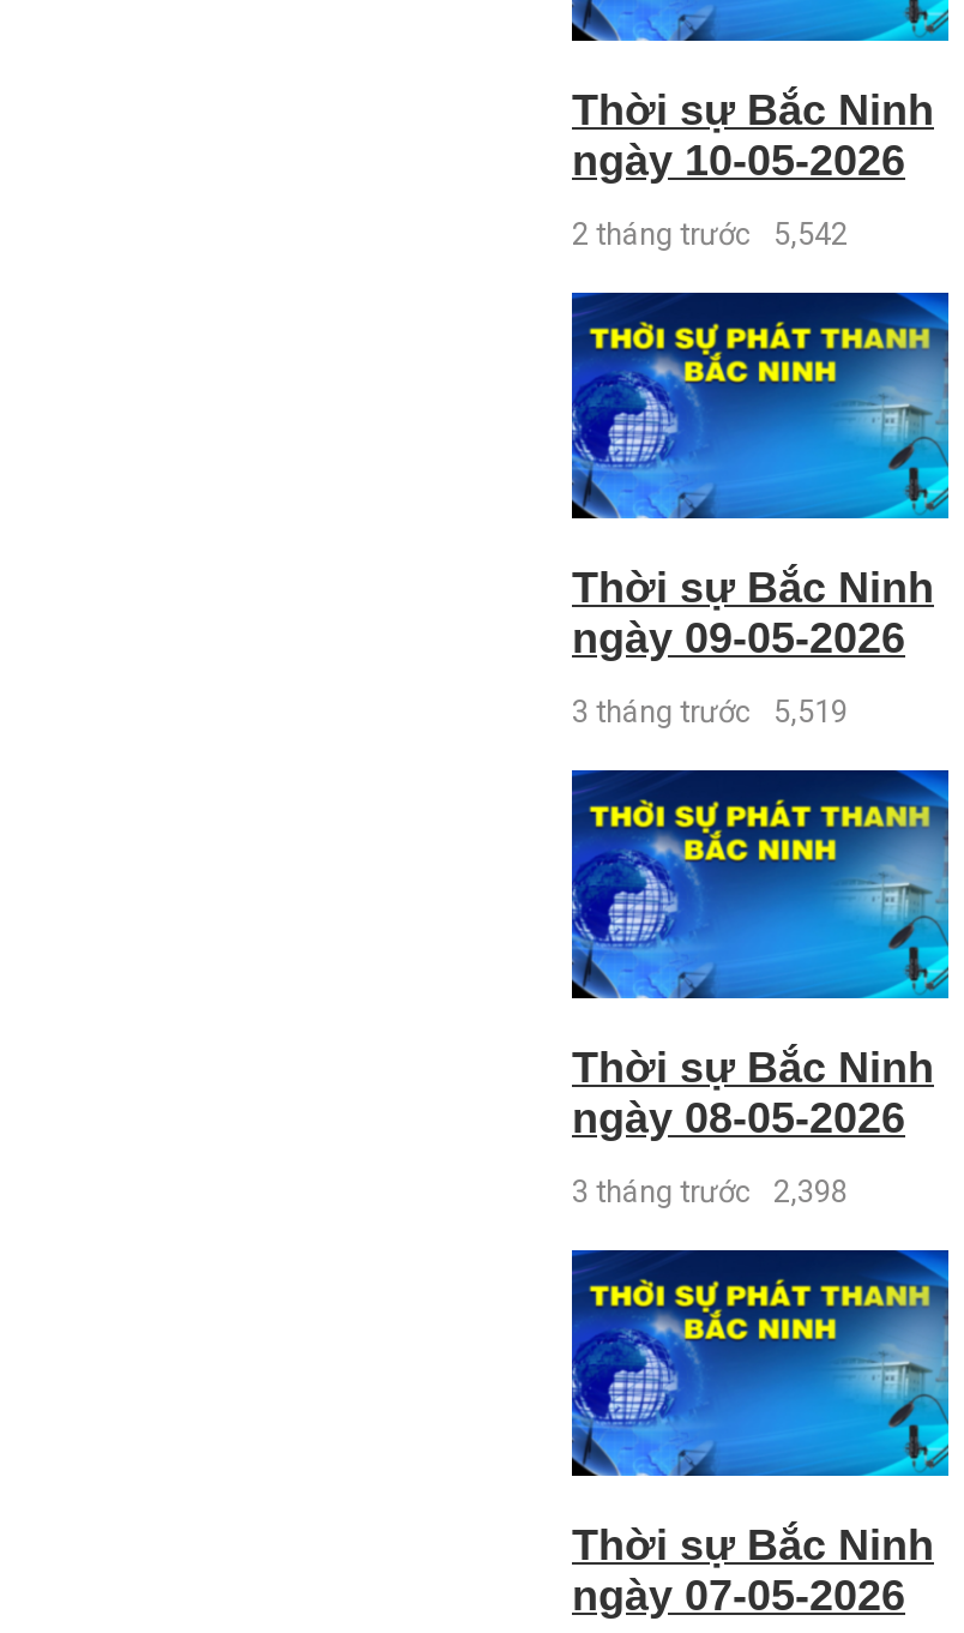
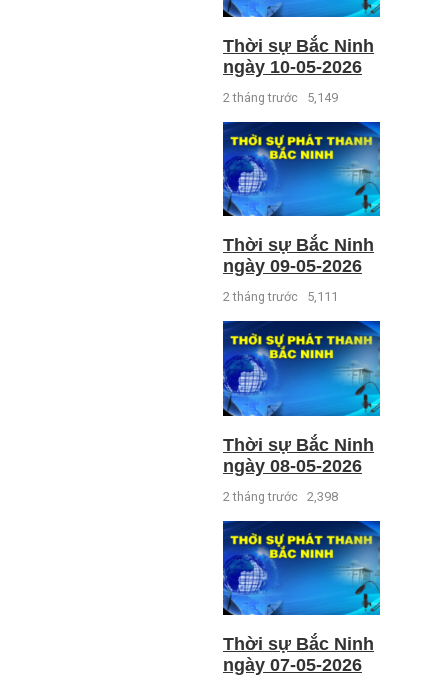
- 2 tháng trước 5,542
+ 2 tháng trước 5,149

- 3 tháng trước 5,519
+ 2 tháng trước 5,111

- 3 tháng trước 2,398
+ 2 tháng trước 2,398
